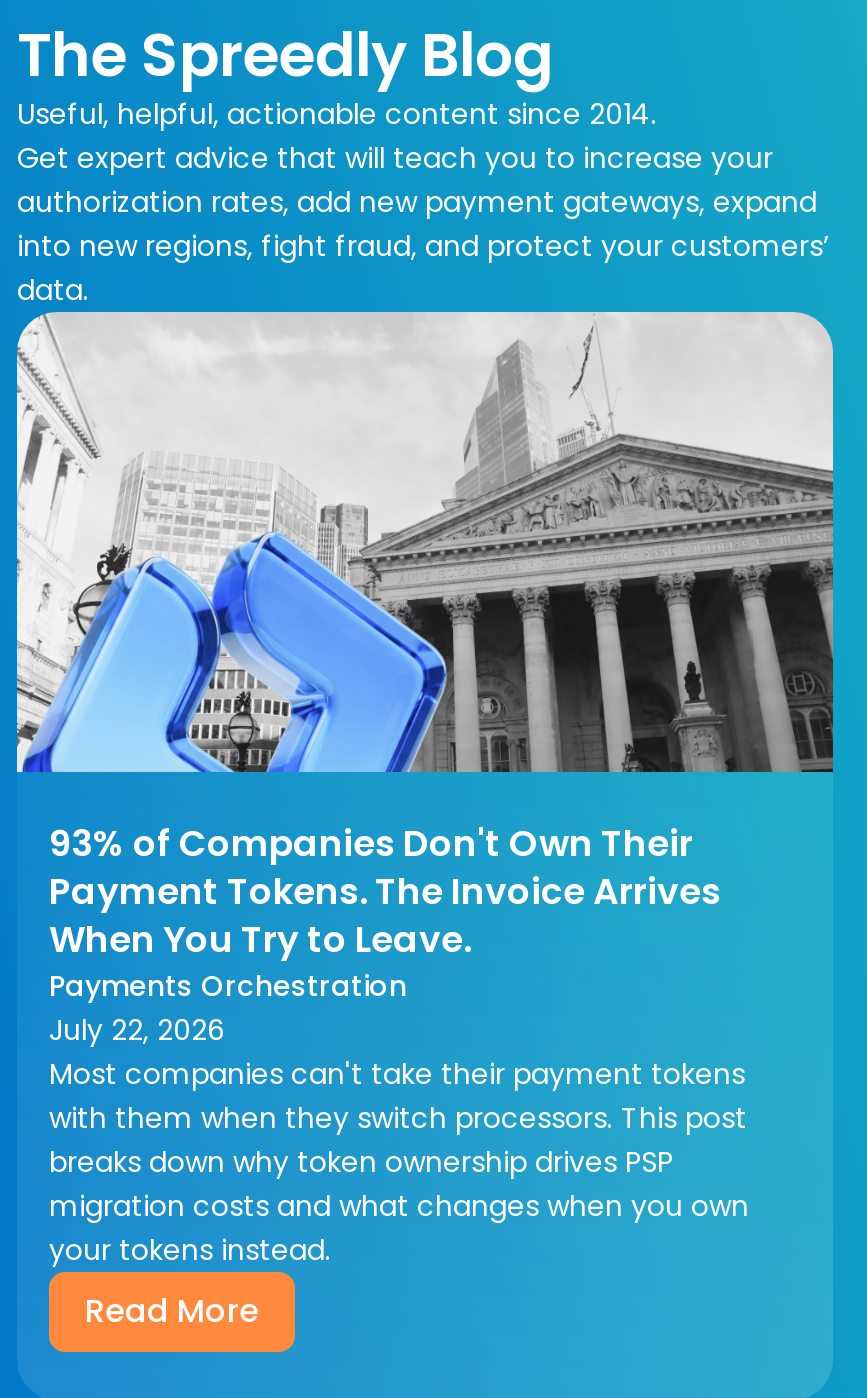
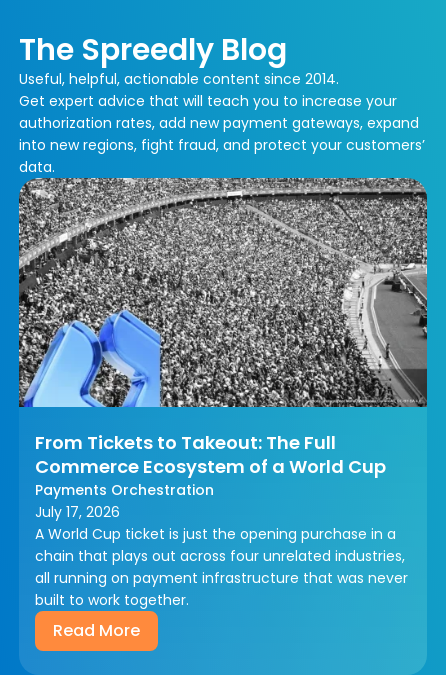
- [image]
- 93% of Companies Don't Own Their
- Payment Tokens. The Invoice Arrives
- When You Try to Leave.
+ [image]
+ From Tickets to Takeout: The Full
+ Commerce Ecosystem of a World Cup

- July 22, 2026
- Most companies can't take their payment tokens
- with them when they switch processors. This post
- breaks down why token ownership drives PSP
- migration costs and what changes when you own
- your tokens instead.
+ July 17, 2026
+ A World Cup ticket is just the opening purchase in a
+ chain that plays out across four unrelated industries,
+ all running on payment infrastructure that was never
+ built to work together.
